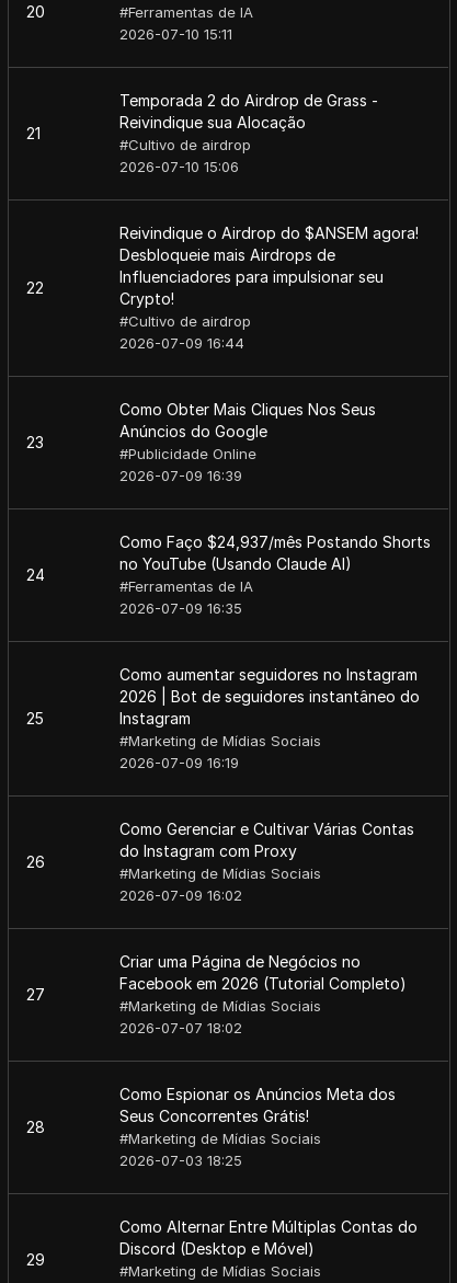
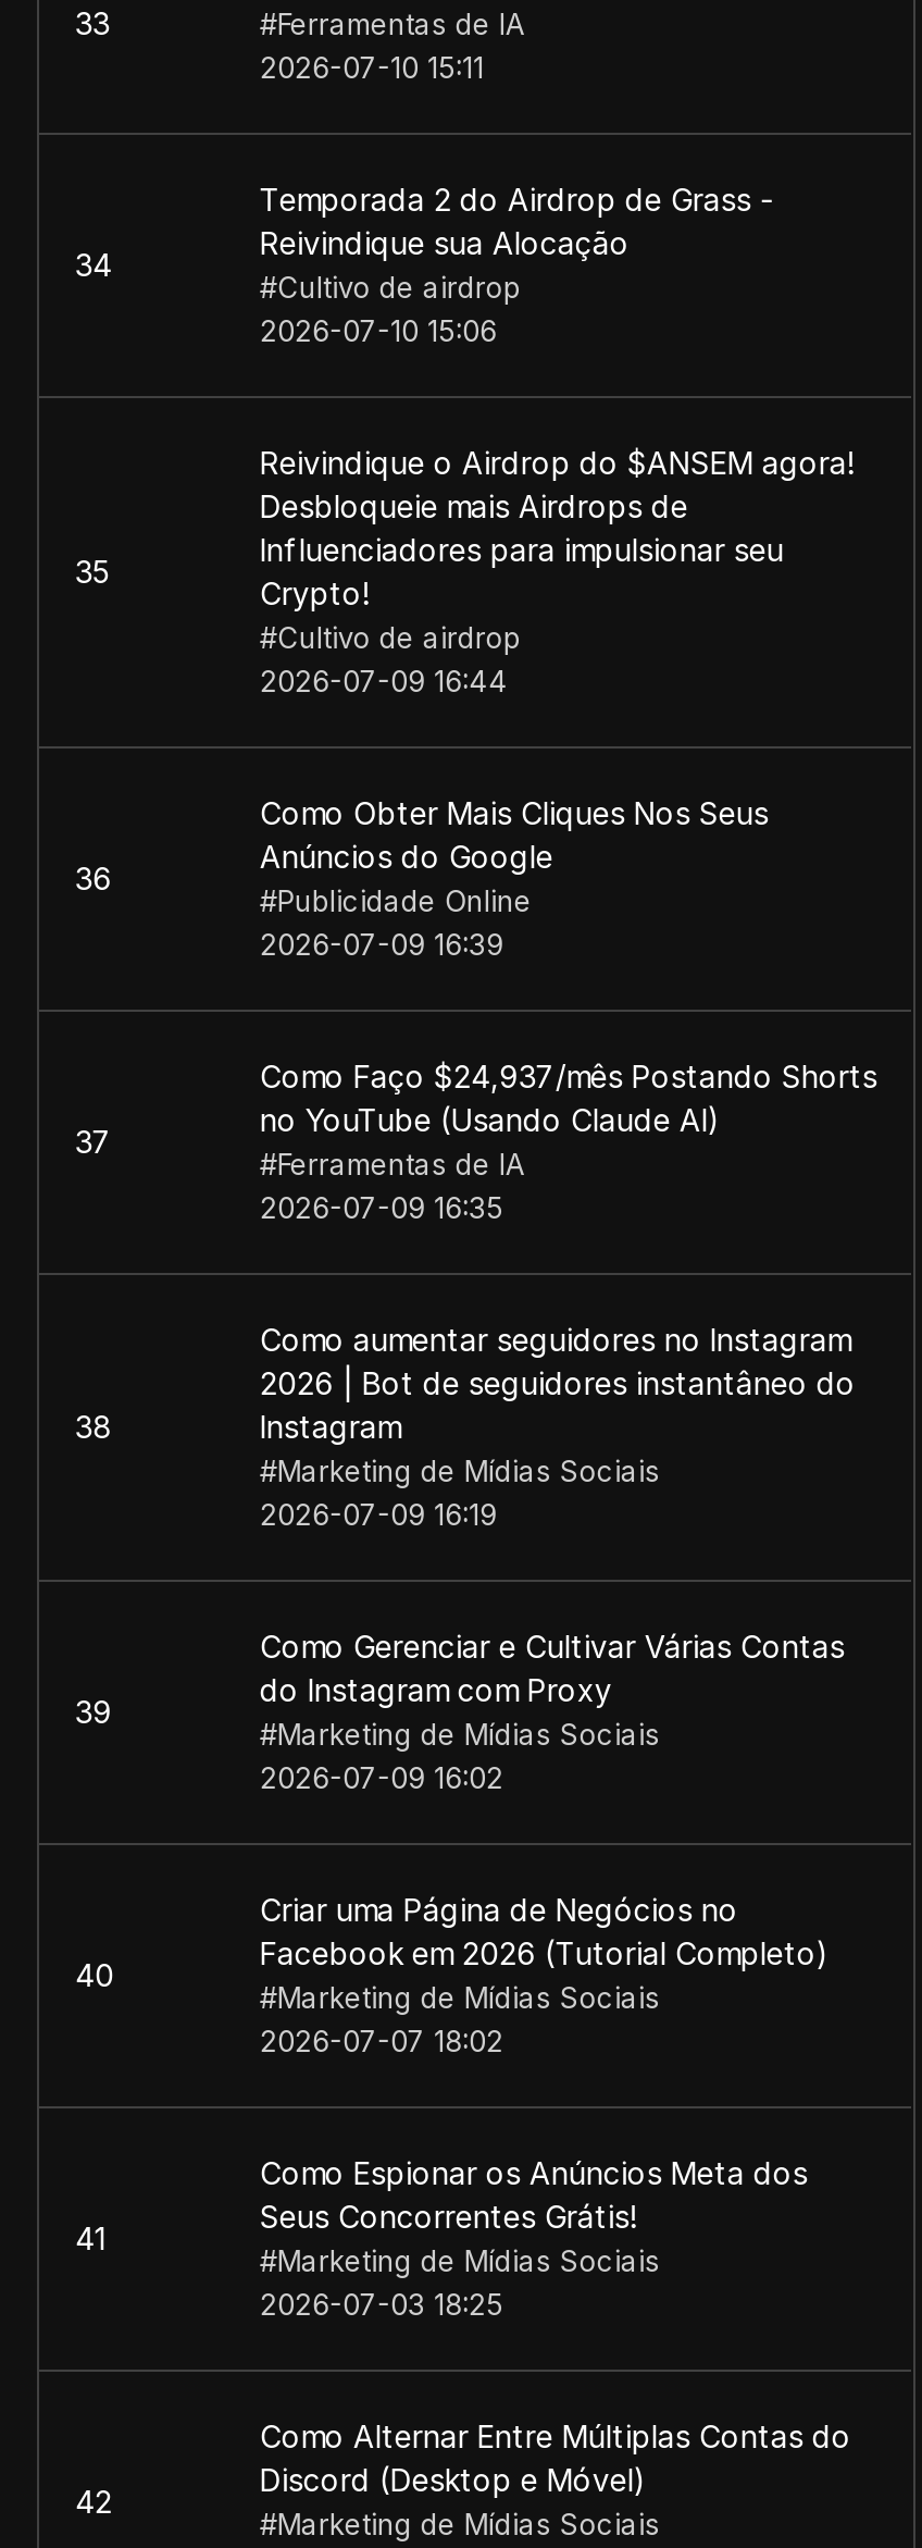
- 20
+ 33

- 21
+ 34

- 22
+ 35

- 23
+ 36

- 24
+ 37

- 25
+ 38

- 26
+ 39

- 27
+ 40

- 28
+ 41

- 29
+ 42
